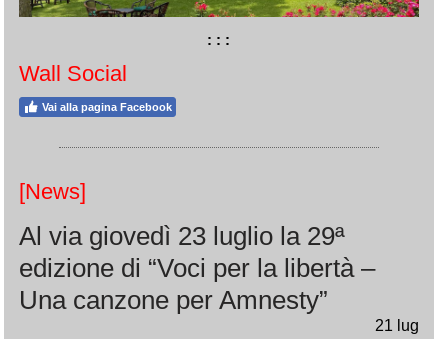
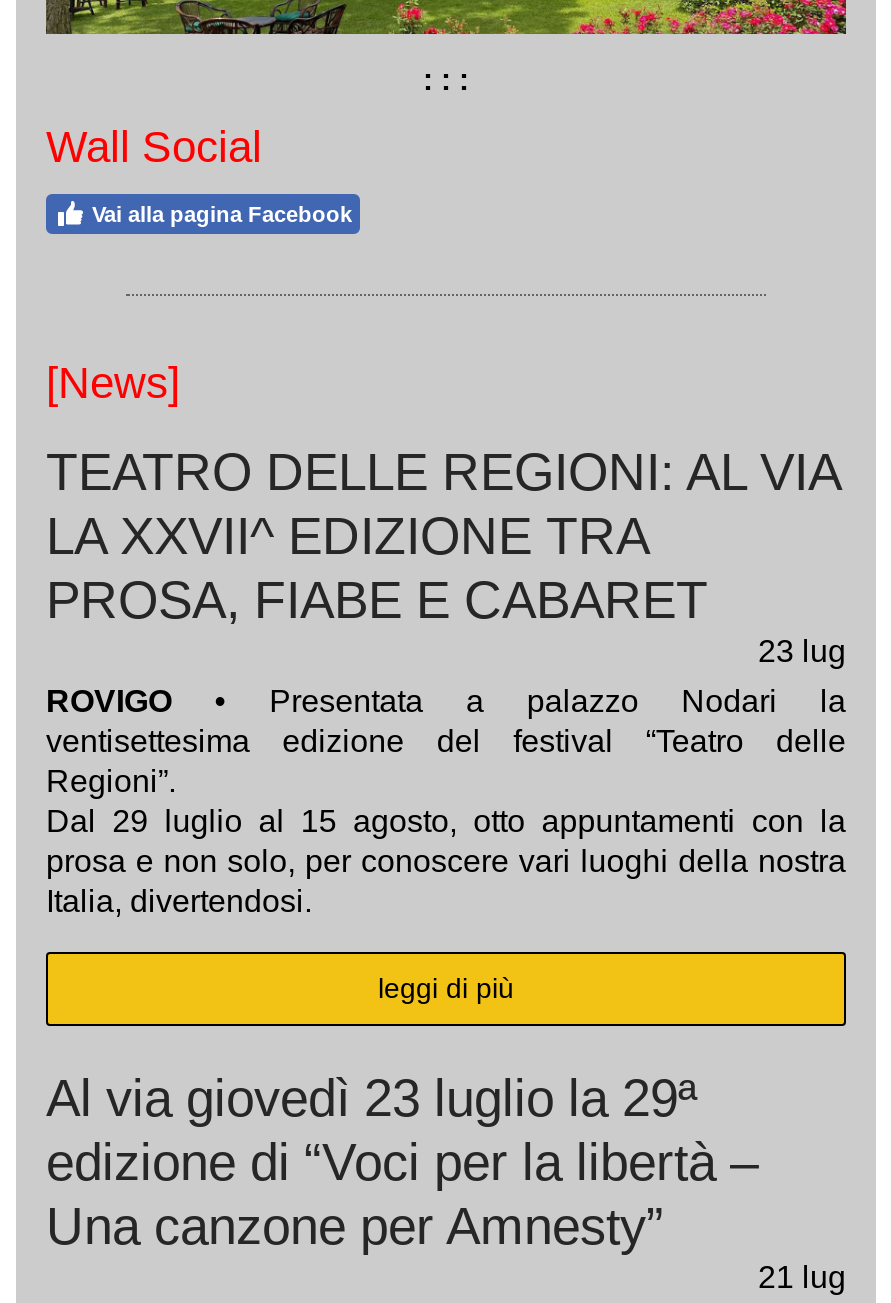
+ TEATRO DELLE REGIONI: AL VIA
+ LA XXVII^ EDIZIONE TRA
+ PROSA, FIABE E CABARET
+ 23 lug
+ ROVIGO • Presentata a palazzo Nodari la
+ ventisettesima edizione del festival “Teatro delle
+ Regioni”.
+ Dal 29 luglio al 15 agosto, otto appuntamenti con la
+ prosa e non solo, per conoscere vari luoghi della nostra
+ Italia, divertendosi.
+ leggi di più
